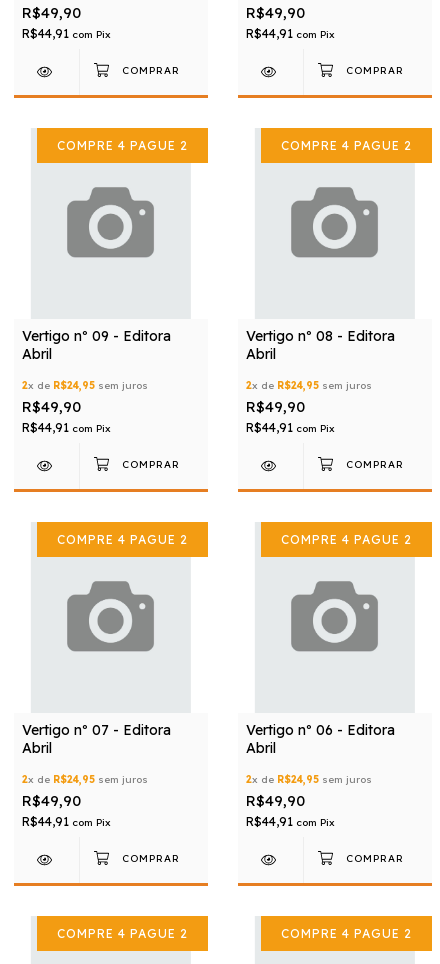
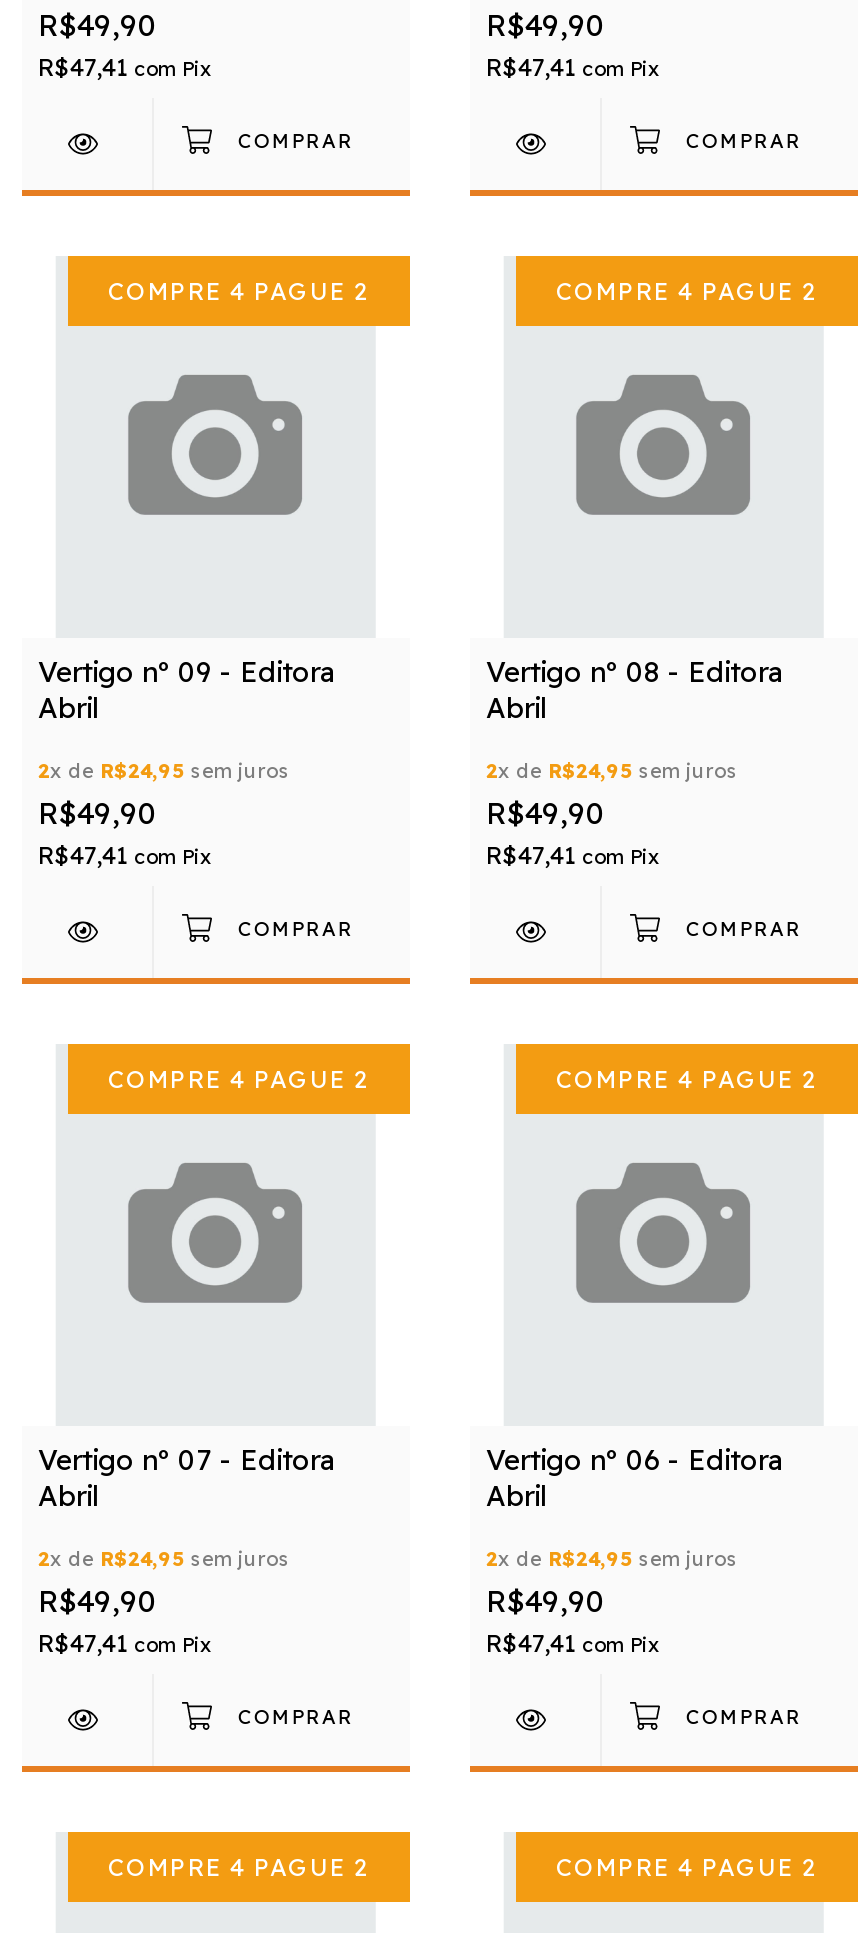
- R$44,91 com Pix
+ R$47,41 com Pix

- R$44,91 com Pix
+ R$47,41 com Pix

- R$44,91 com Pix
+ R$47,41 com Pix

- R$44,91 com Pix
+ R$47,41 com Pix

- R$44,91 com Pix
+ R$47,41 com Pix

- R$44,91 com Pix
+ R$47,41 com Pix
